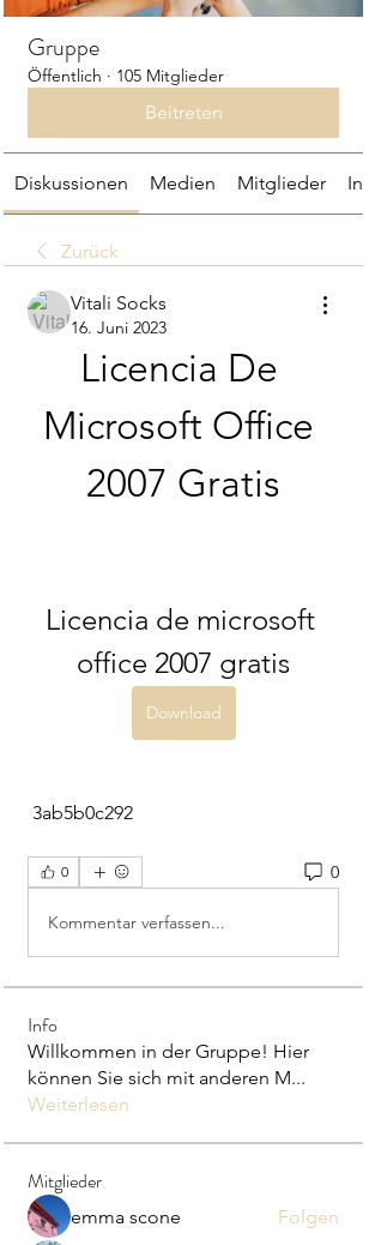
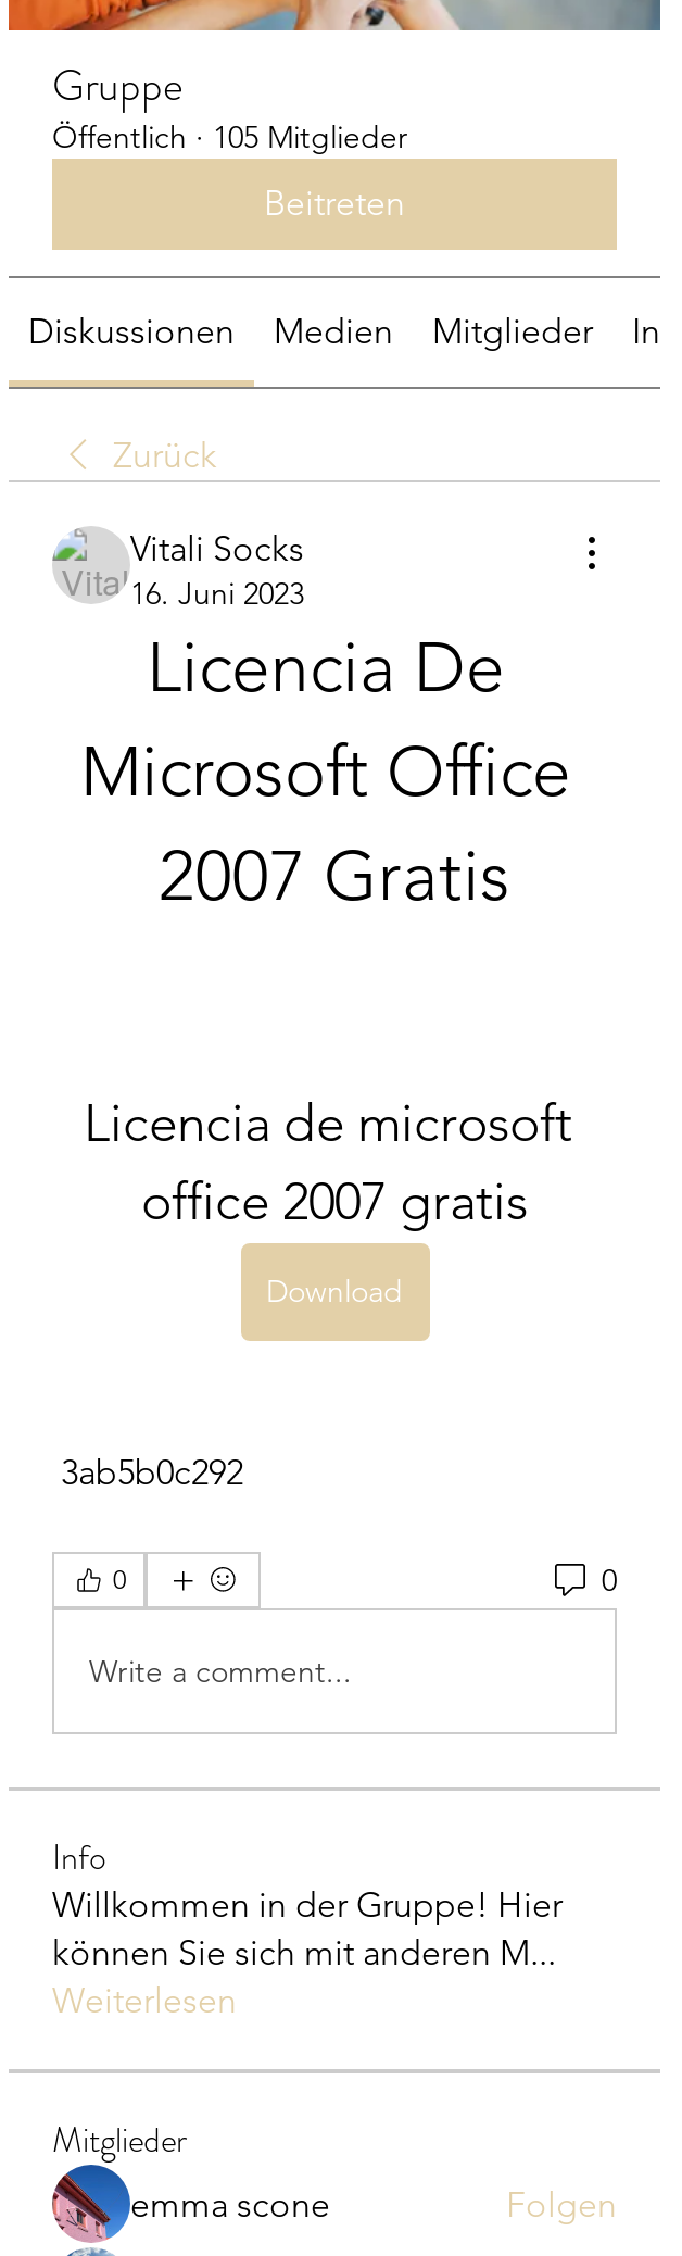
- Kommentar verfassen...
+ Write a comment...
